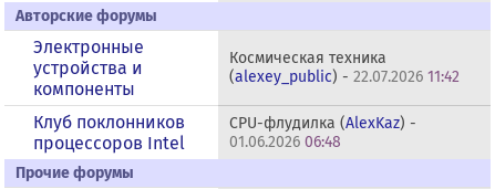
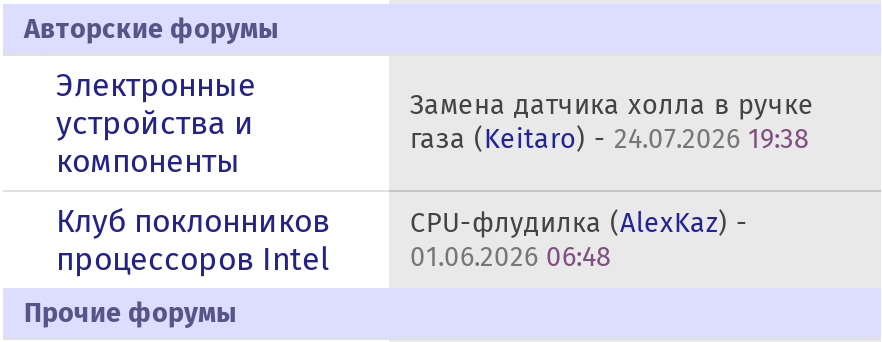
- Космическая техника
- (alexey_public) - 22.07.2026 11:42
+ Замена датчика холла в ручке
+ газа (Keitaro) - 24.07.2026 19:38
